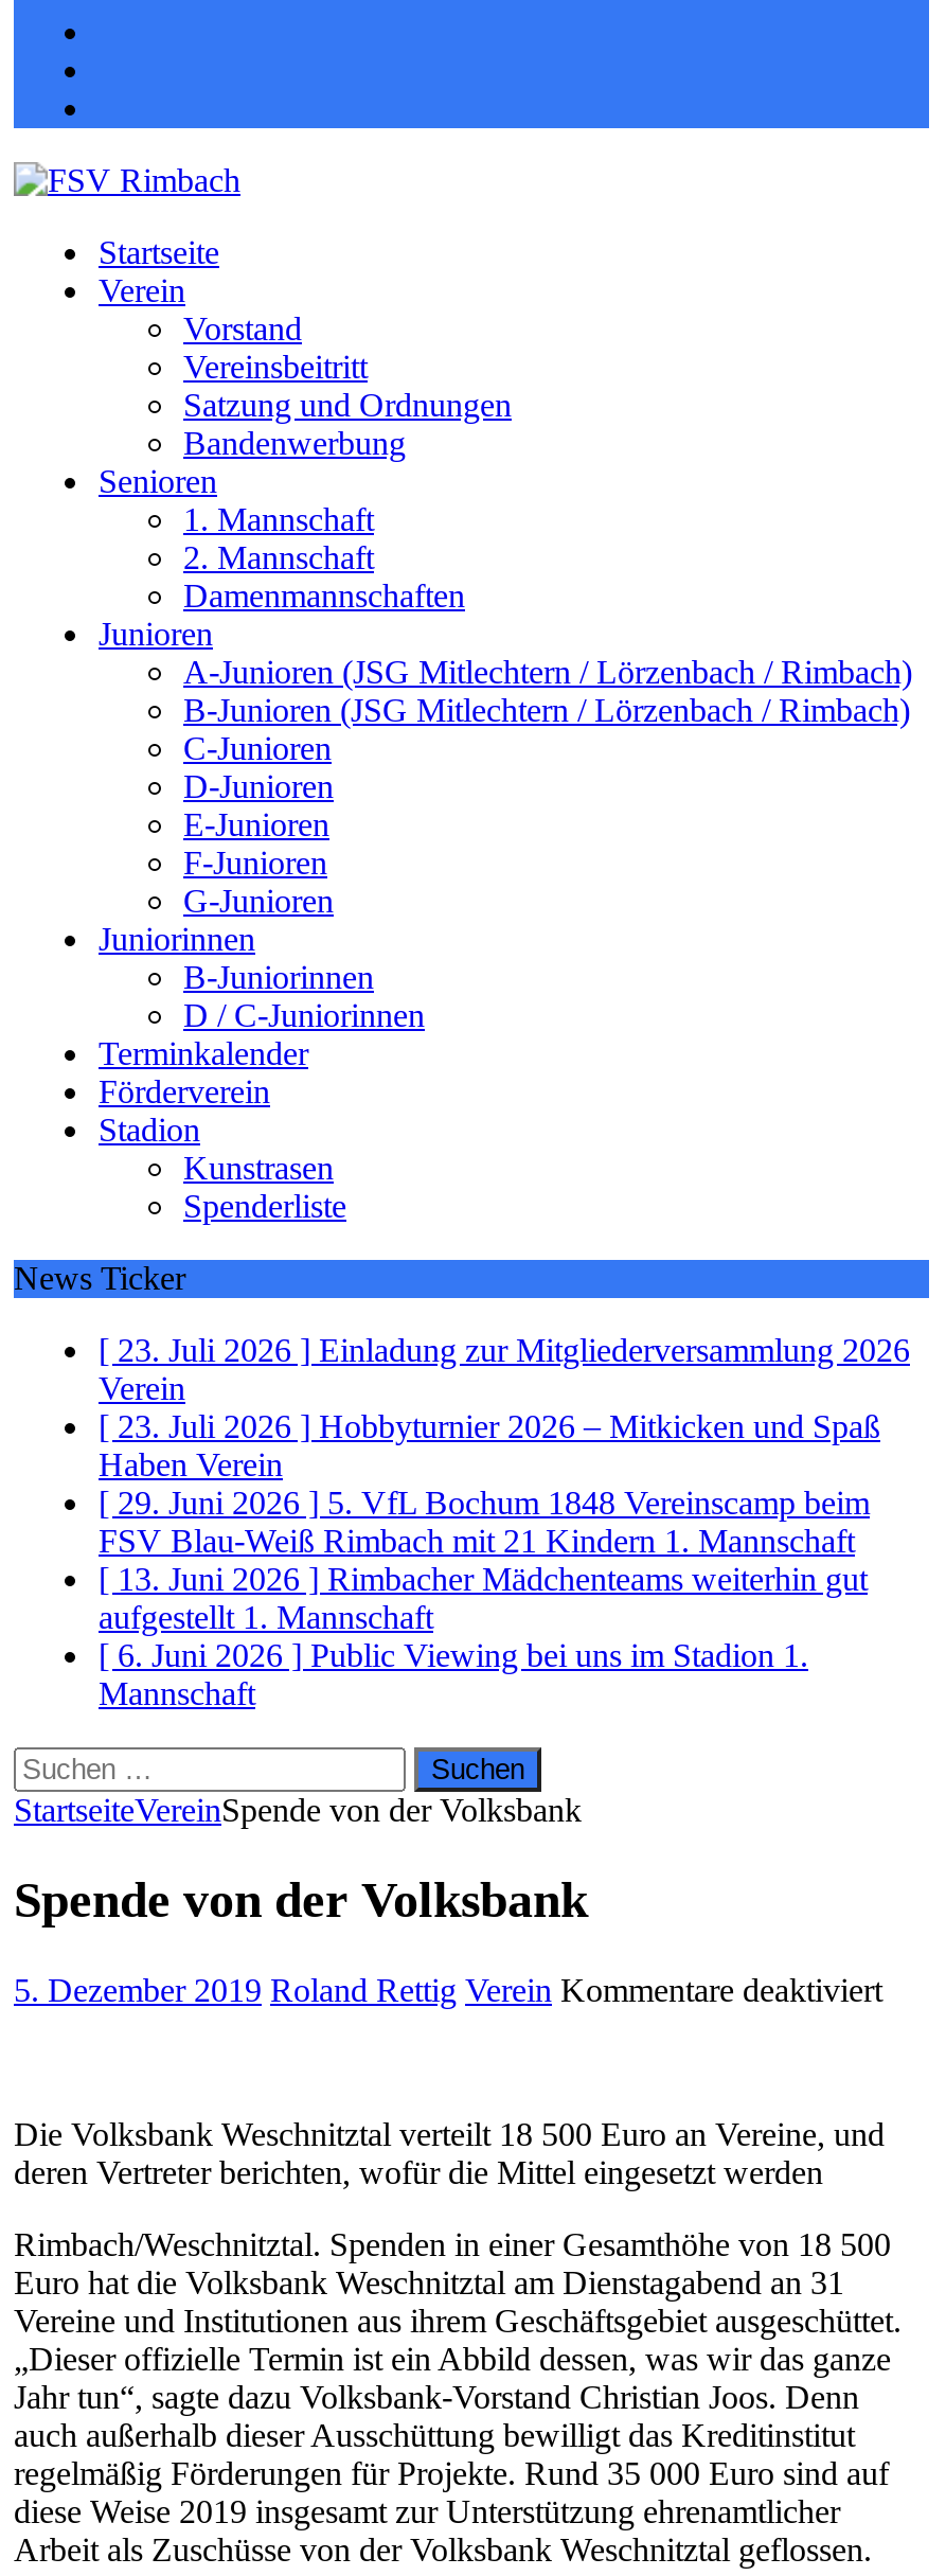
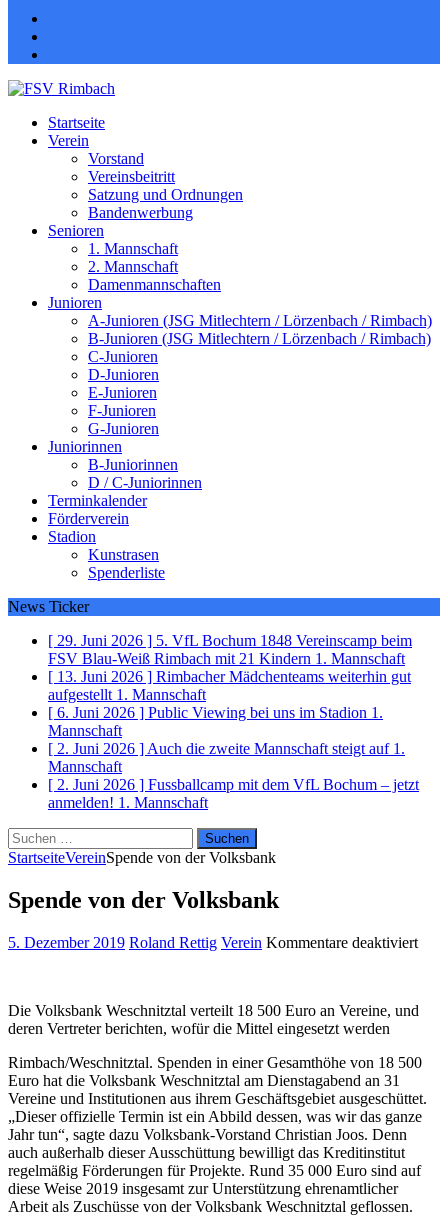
- [ 23. Juli 2026 ] Einladung zur Mitgliederversammlung 2026
- Verein
- [ 23. Juli 2026 ] Hobbyturnier 2026 – Mitkicken und Spaß
- Haben Verein

moved up: [ 29. Juni 2026 ] 5. VfL Bochum 1848 Vereinscamp beim | FSV Blau-Weiß Rimbach mit 21 Kindern 1. Mannschaft | [ 13. Juni 2026 ] Rimbacher Mädchenteams weiterhin gut | aufgestellt 1. Mannschaft | [ 6. Juni 2026 ] Public Viewing bei uns im Stadion 1. | Mannschaft

+ [ 2. Juni 2026 ] Auch die zweite Mannschaft steigt auf 1.
+ Mannschaft
+ [ 2. Juni 2026 ] Fussballcamp mit dem VfL Bochum – jetzt
+ anmelden! 1. Mannschaft
